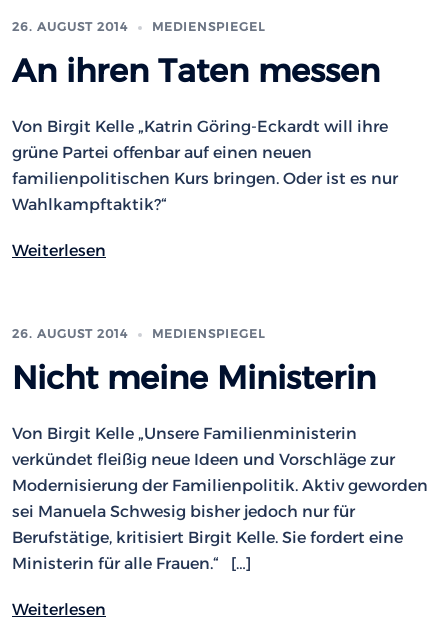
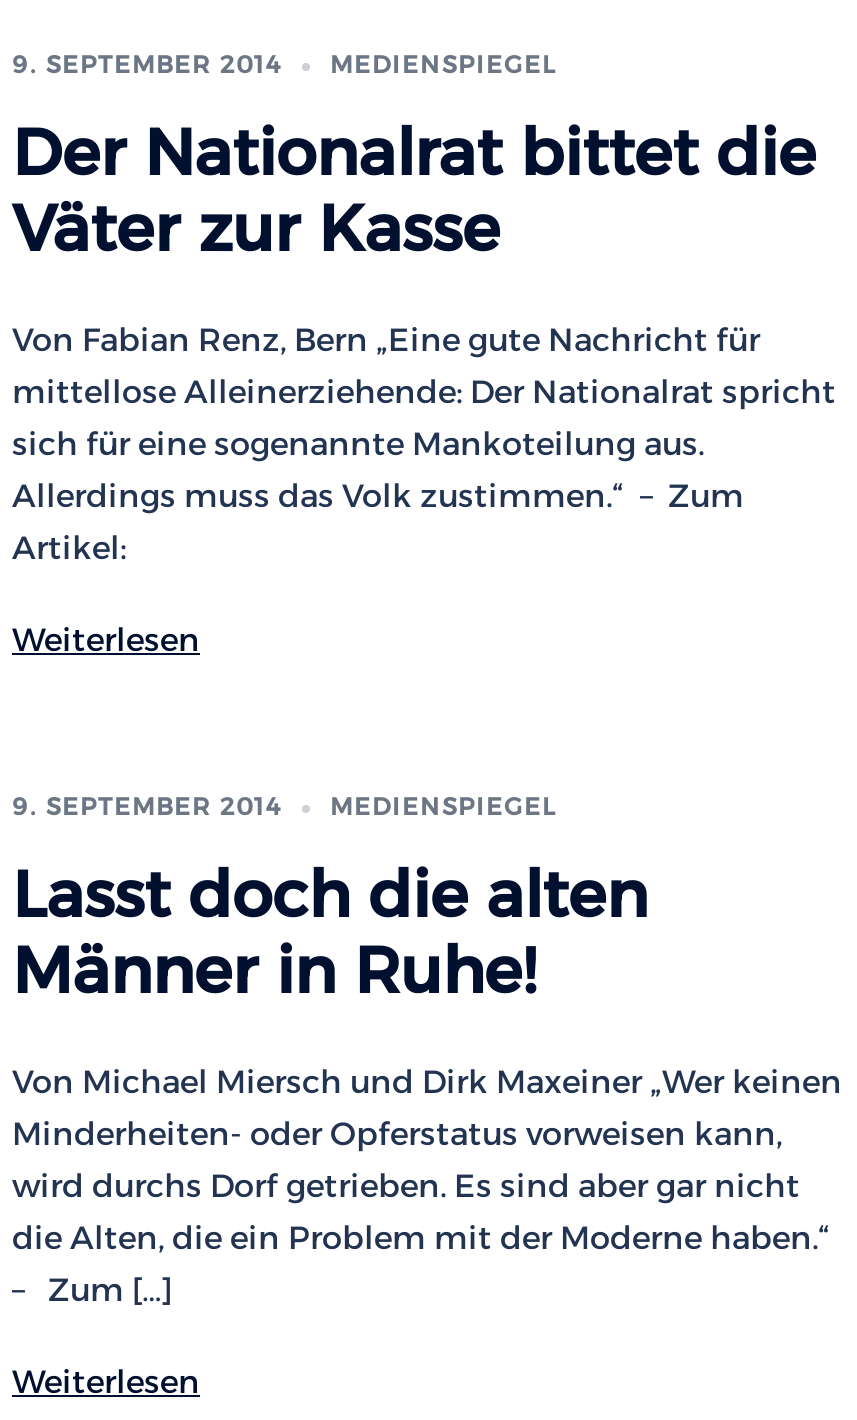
- 26. AUGUST 2014 MEDIENSPIEGEL
+ 9. SEPTEMBER 2014 MEDIENSPIEGEL

- An ihren Taten messen
+ Der Nationalrat bittet die
+ Väter zur Kasse

- Von Birgit Kelle „Katrin Göring-Eckardt will ihre
- grüne Partei offenbar auf einen neuen
- familienpolitischen Kurs bringen. Oder ist es nur
- Wahlkampftaktik?“
+ Von Fabian Renz, Bern „Eine gute Nachricht für
+ mittellose Alleinerziehende: Der Nationalrat spricht
+ sich für eine sogenannte Mankoteilung aus.
+ Allerdings muss das Volk zustimmen.“ – Zum
+ Artikel:

- 26. AUGUST 2014 MEDIENSPIEGEL
+ 9. SEPTEMBER 2014 MEDIENSPIEGEL

- Nicht meine Ministerin
+ Lasst doch die alten
+ Männer in Ruhe!

- Von Birgit Kelle „Unsere Familienministerin
- verkündet fleißig neue Ideen und Vorschläge zur
- Modernisierung der Familienpolitik. Aktiv geworden
- sei Manuela Schwesig bisher jedoch nur für
- Berufstätige, kritisiert Birgit Kelle. Sie fordert eine
- Ministerin für alle Frauen.“ […]
+ Von Michael Miersch und Dirk Maxeiner „Wer keinen
+ Minderheiten- oder Opferstatus vorweisen kann,
+ wird durchs Dorf getrieben. Es sind aber gar nicht
+ die Alten, die ein Problem mit der Moderne haben.“
+ – Zum […]
